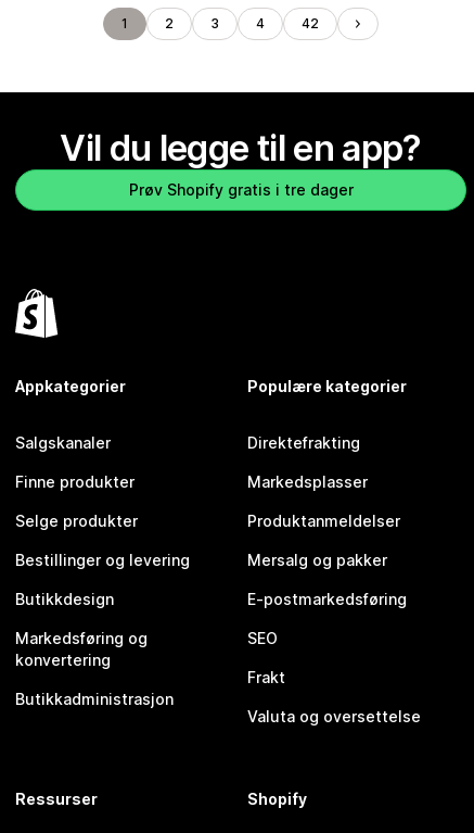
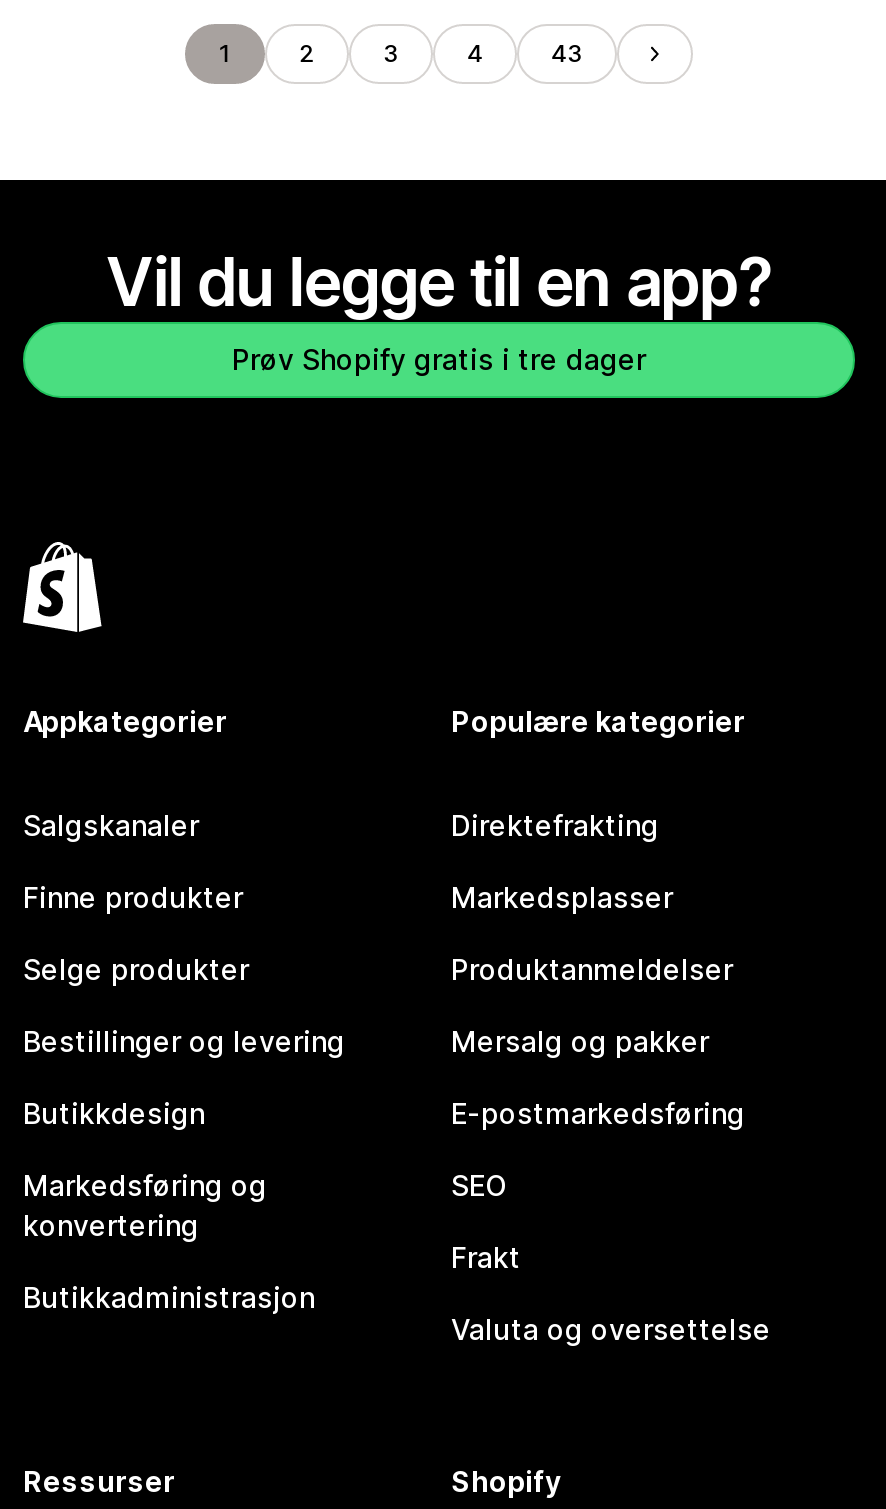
- 42
+ 43
